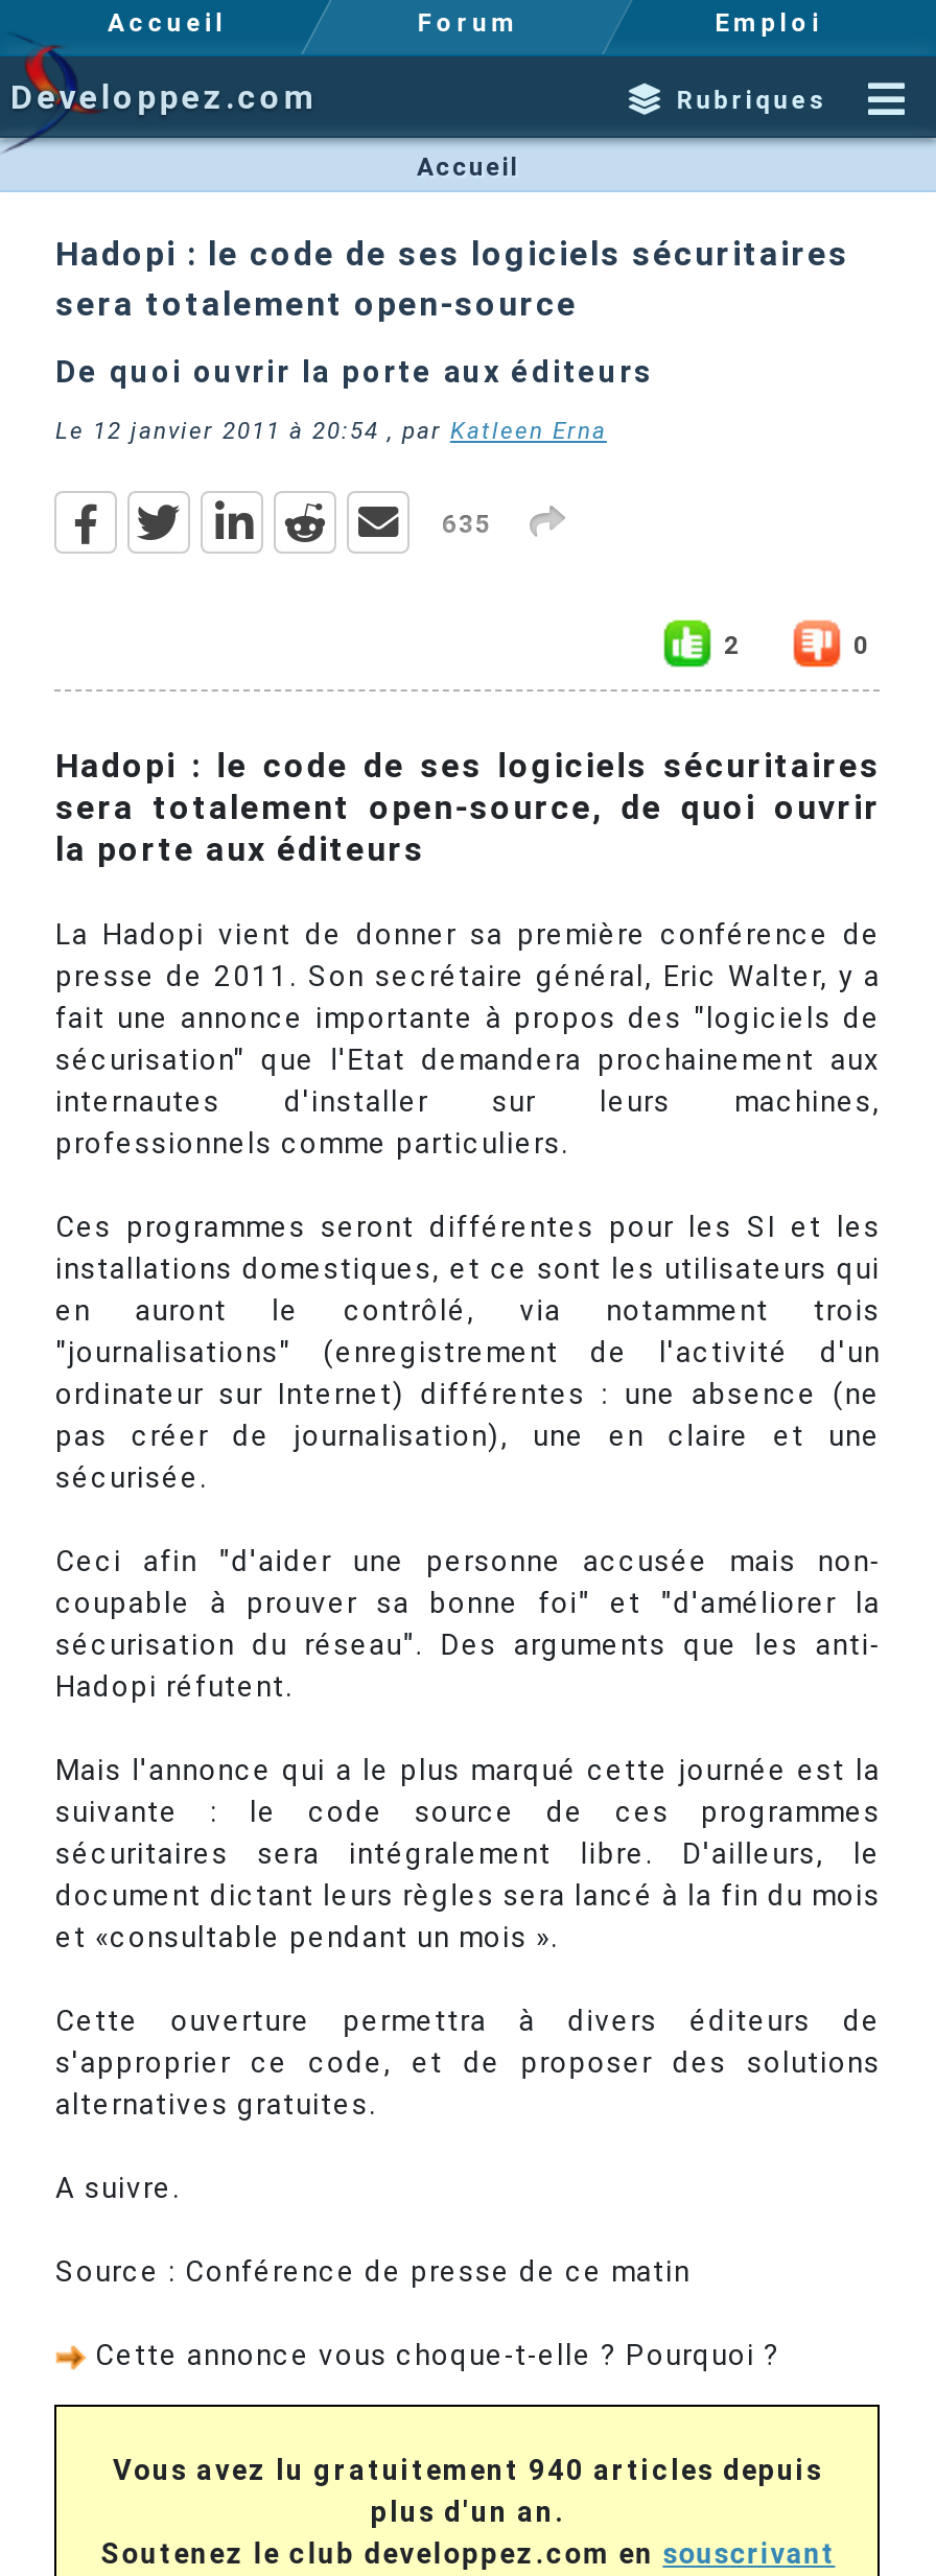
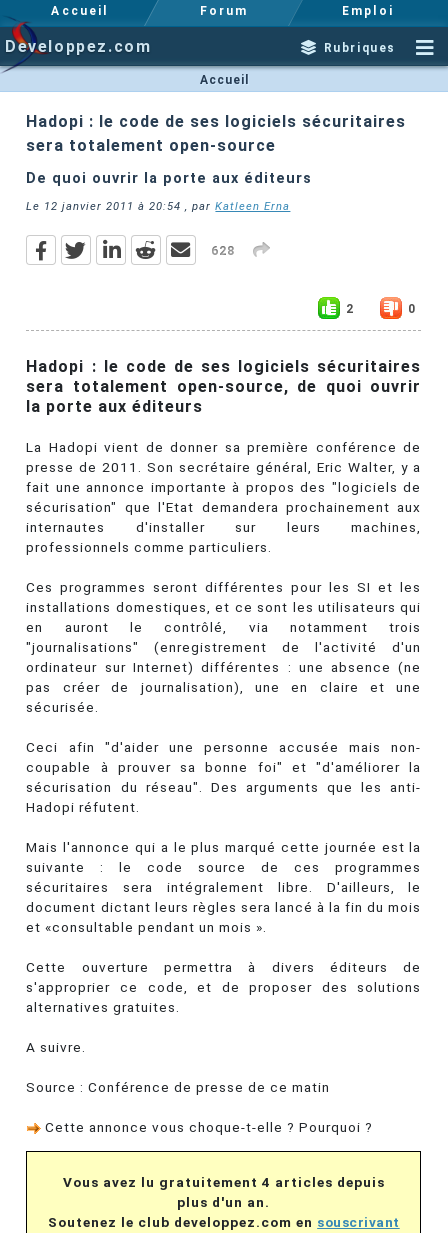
- 635
+ 628

- Vous avez lu gratuitement 940 articles depuis
+ Vous avez lu gratuitement 4 articles depuis
